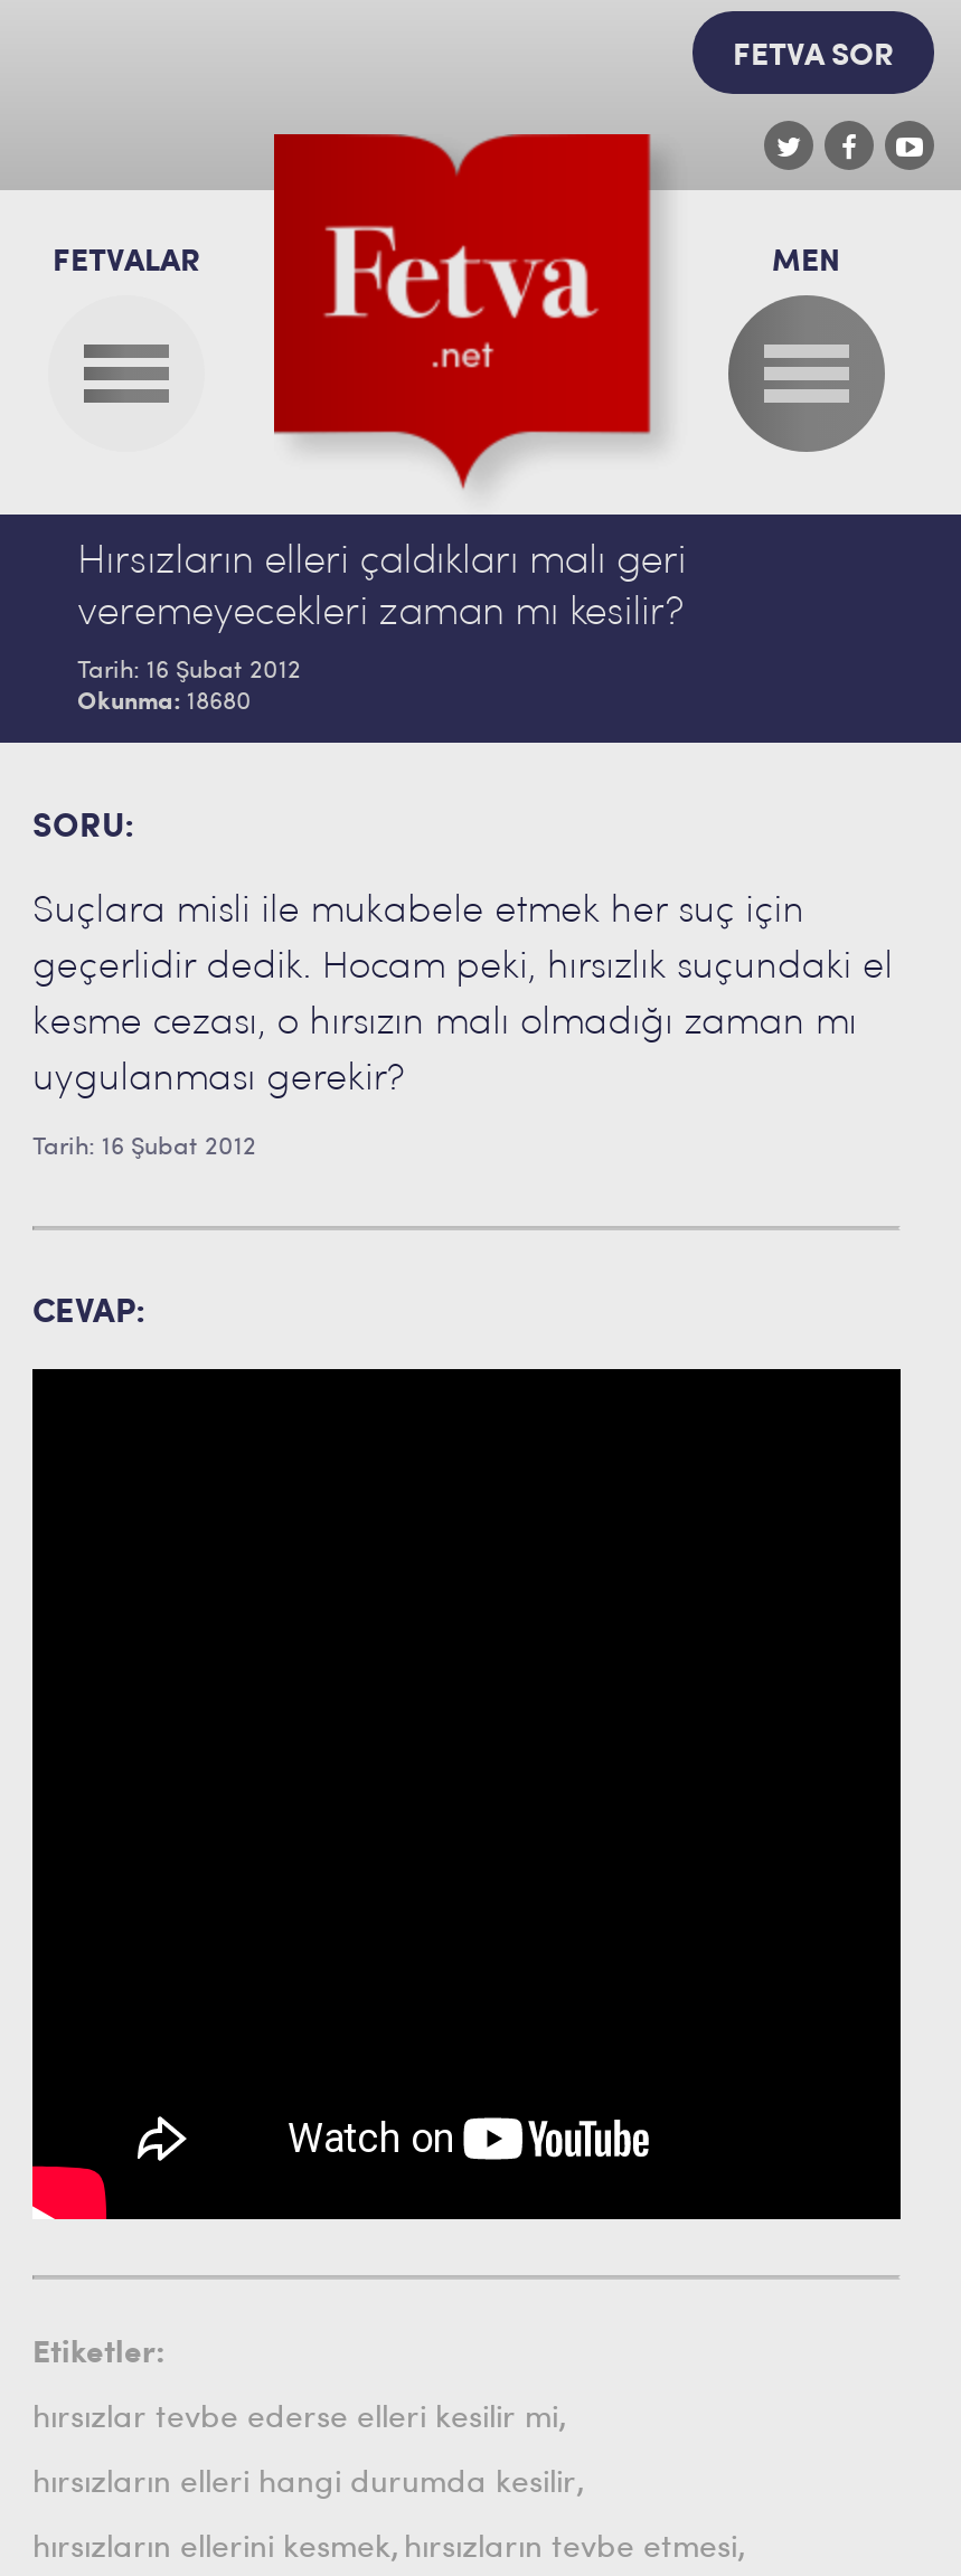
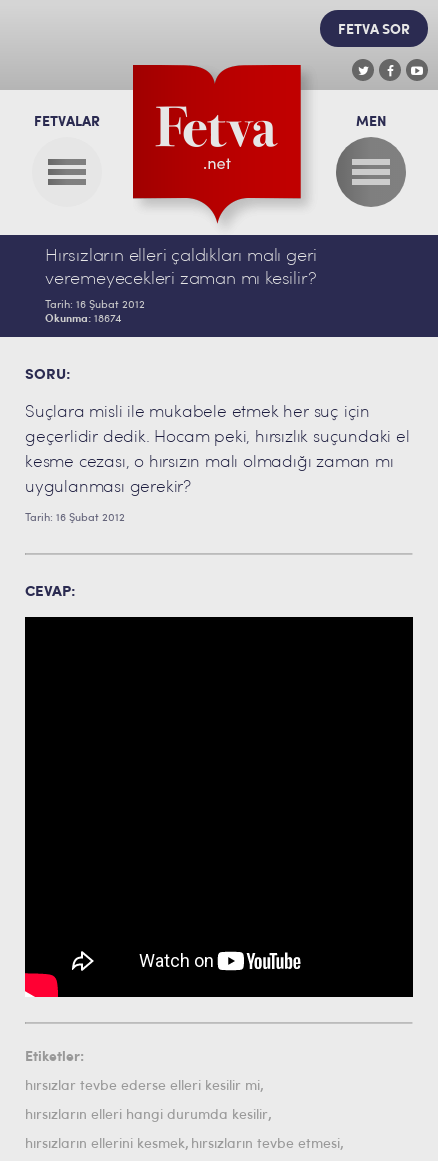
- Okunma: 18680
+ Okunma: 18674
